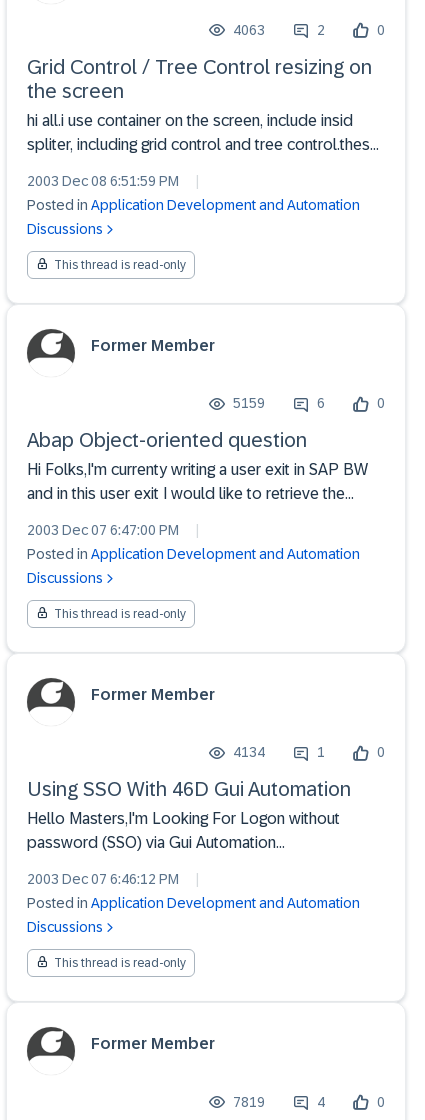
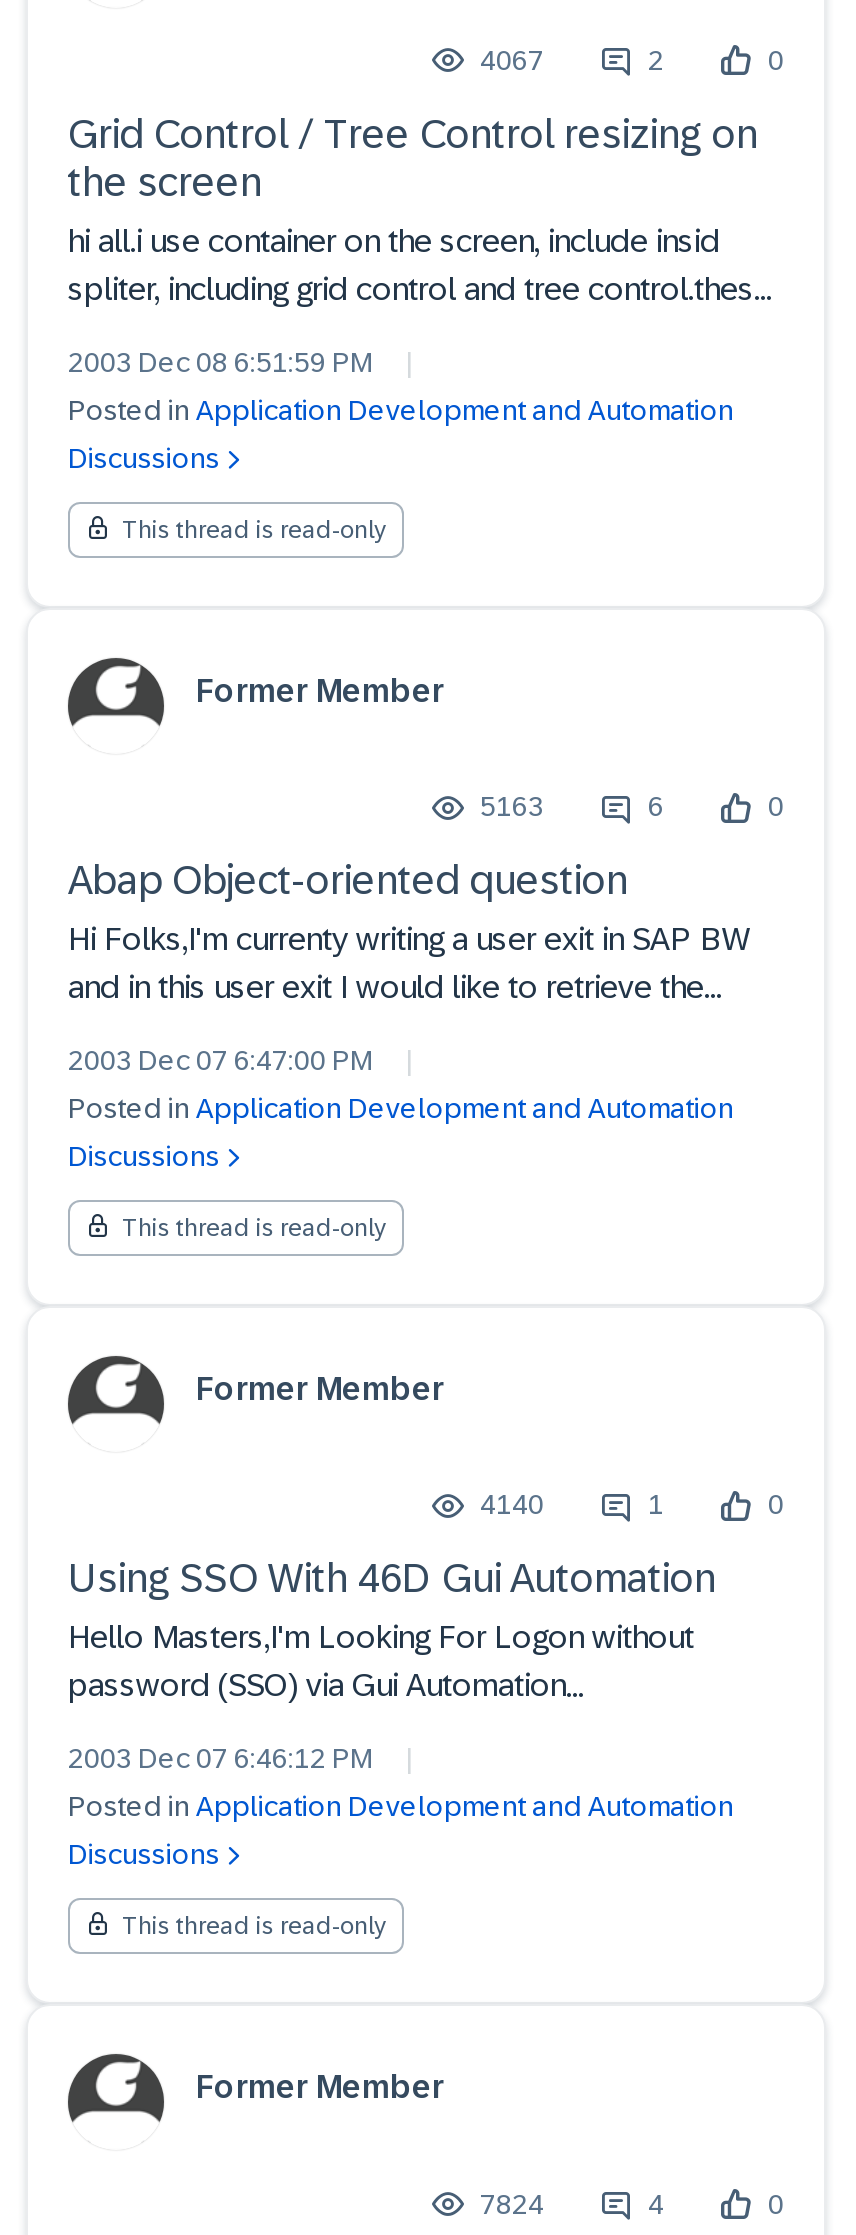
- 4063
+ 4067

- 5159
+ 5163

- 4134
+ 4140

- 7819
+ 7824
